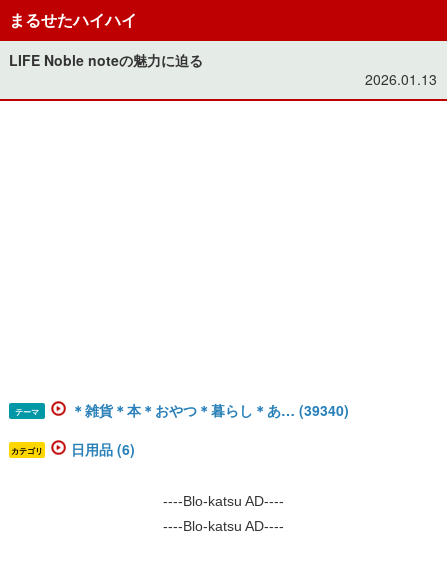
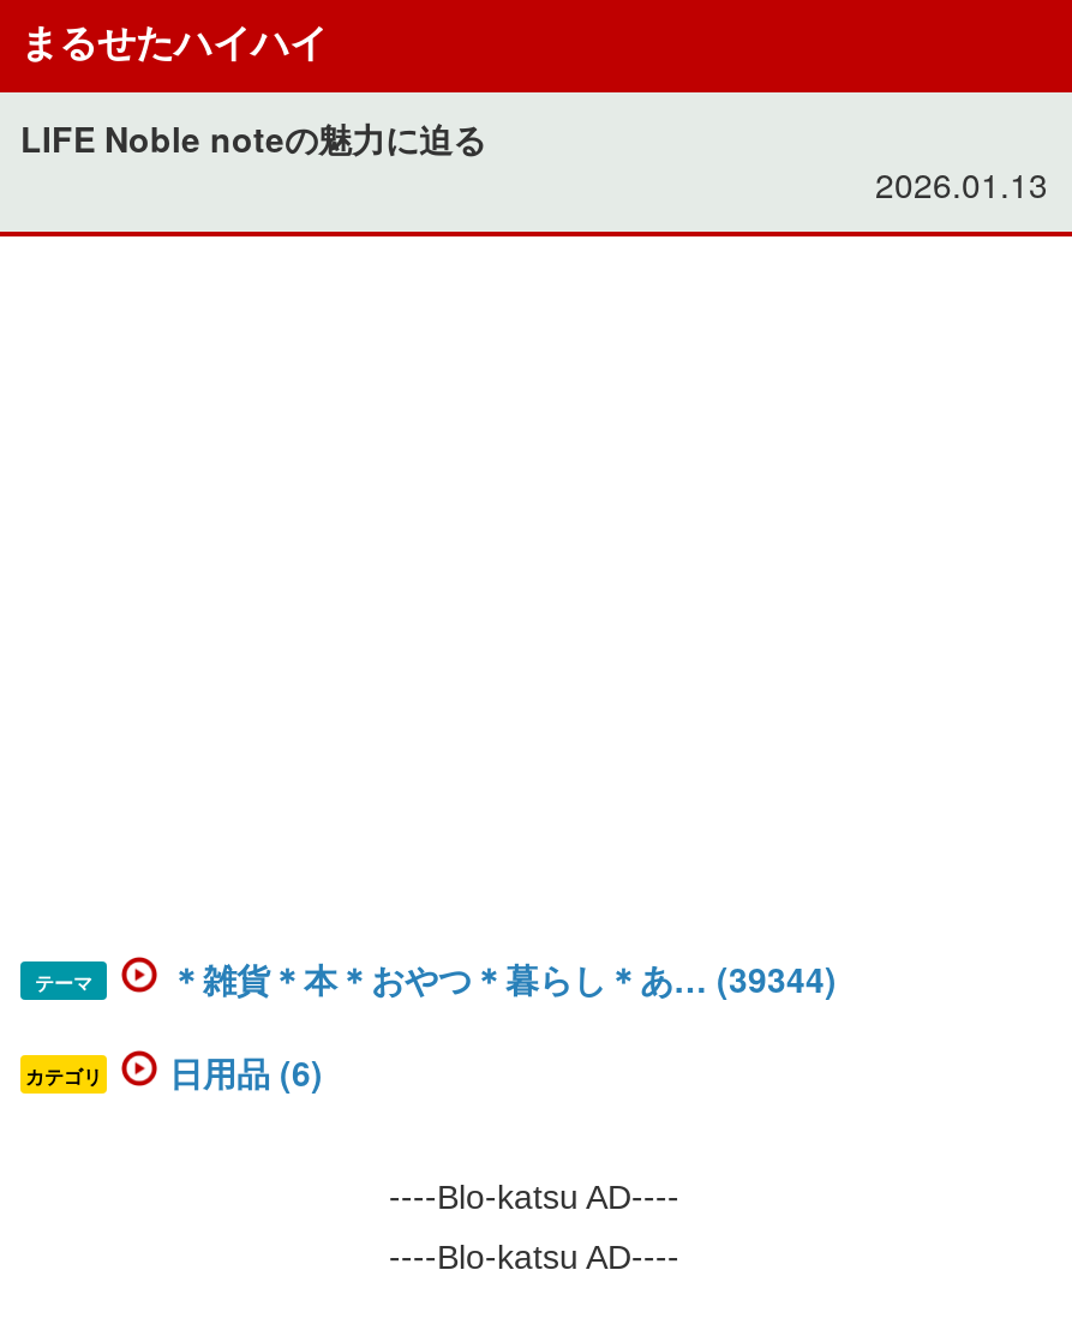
- ＊雑貨＊本＊おやつ＊暮らし＊あ… (39340)
+ ＊雑貨＊本＊おやつ＊暮らし＊あ… (39344)
